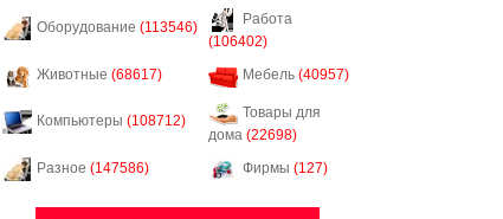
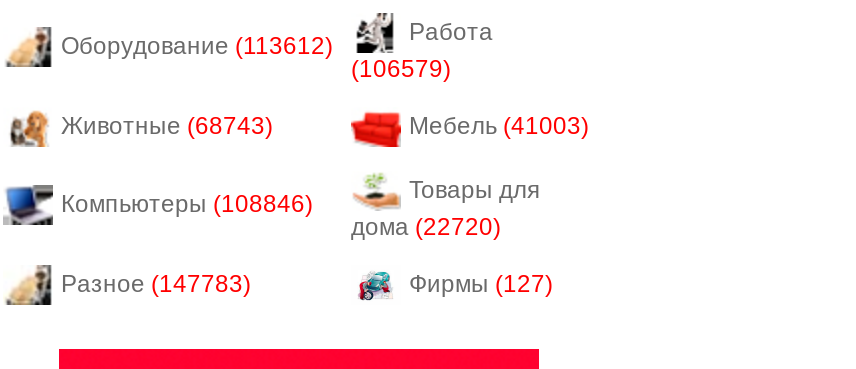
- Оборудование (113546)
+ Оборудование (113612)

- (106402)
+ (106579)

- Животные (68617)
+ Животные (68743)

- Мебель (40957)
+ Мебель (41003)

- Компьютеры (108712)
+ Компьютеры (108846)

- дома (22698)
+ дома (22720)

- Разное (147586)
+ Разное (147783)
